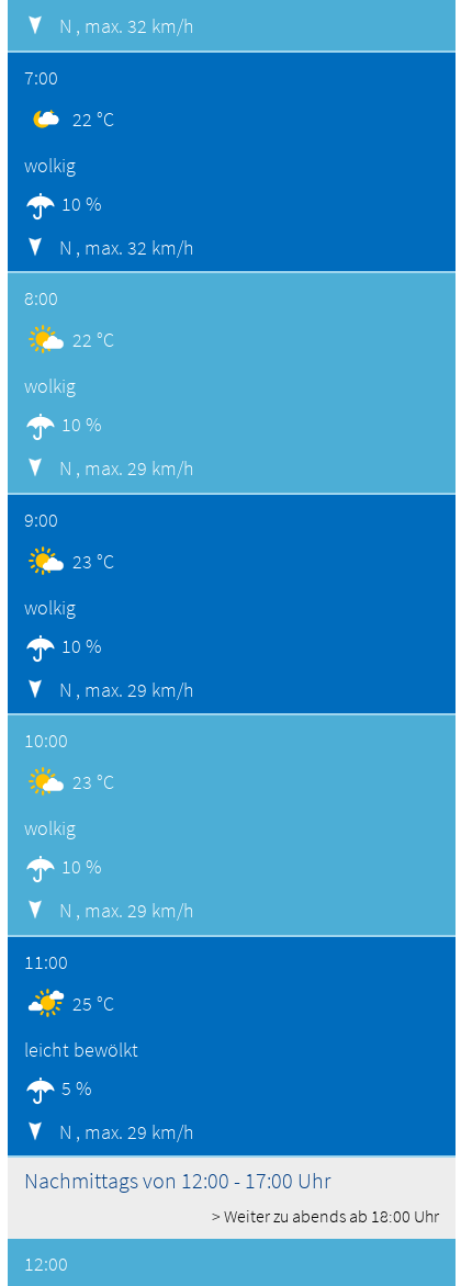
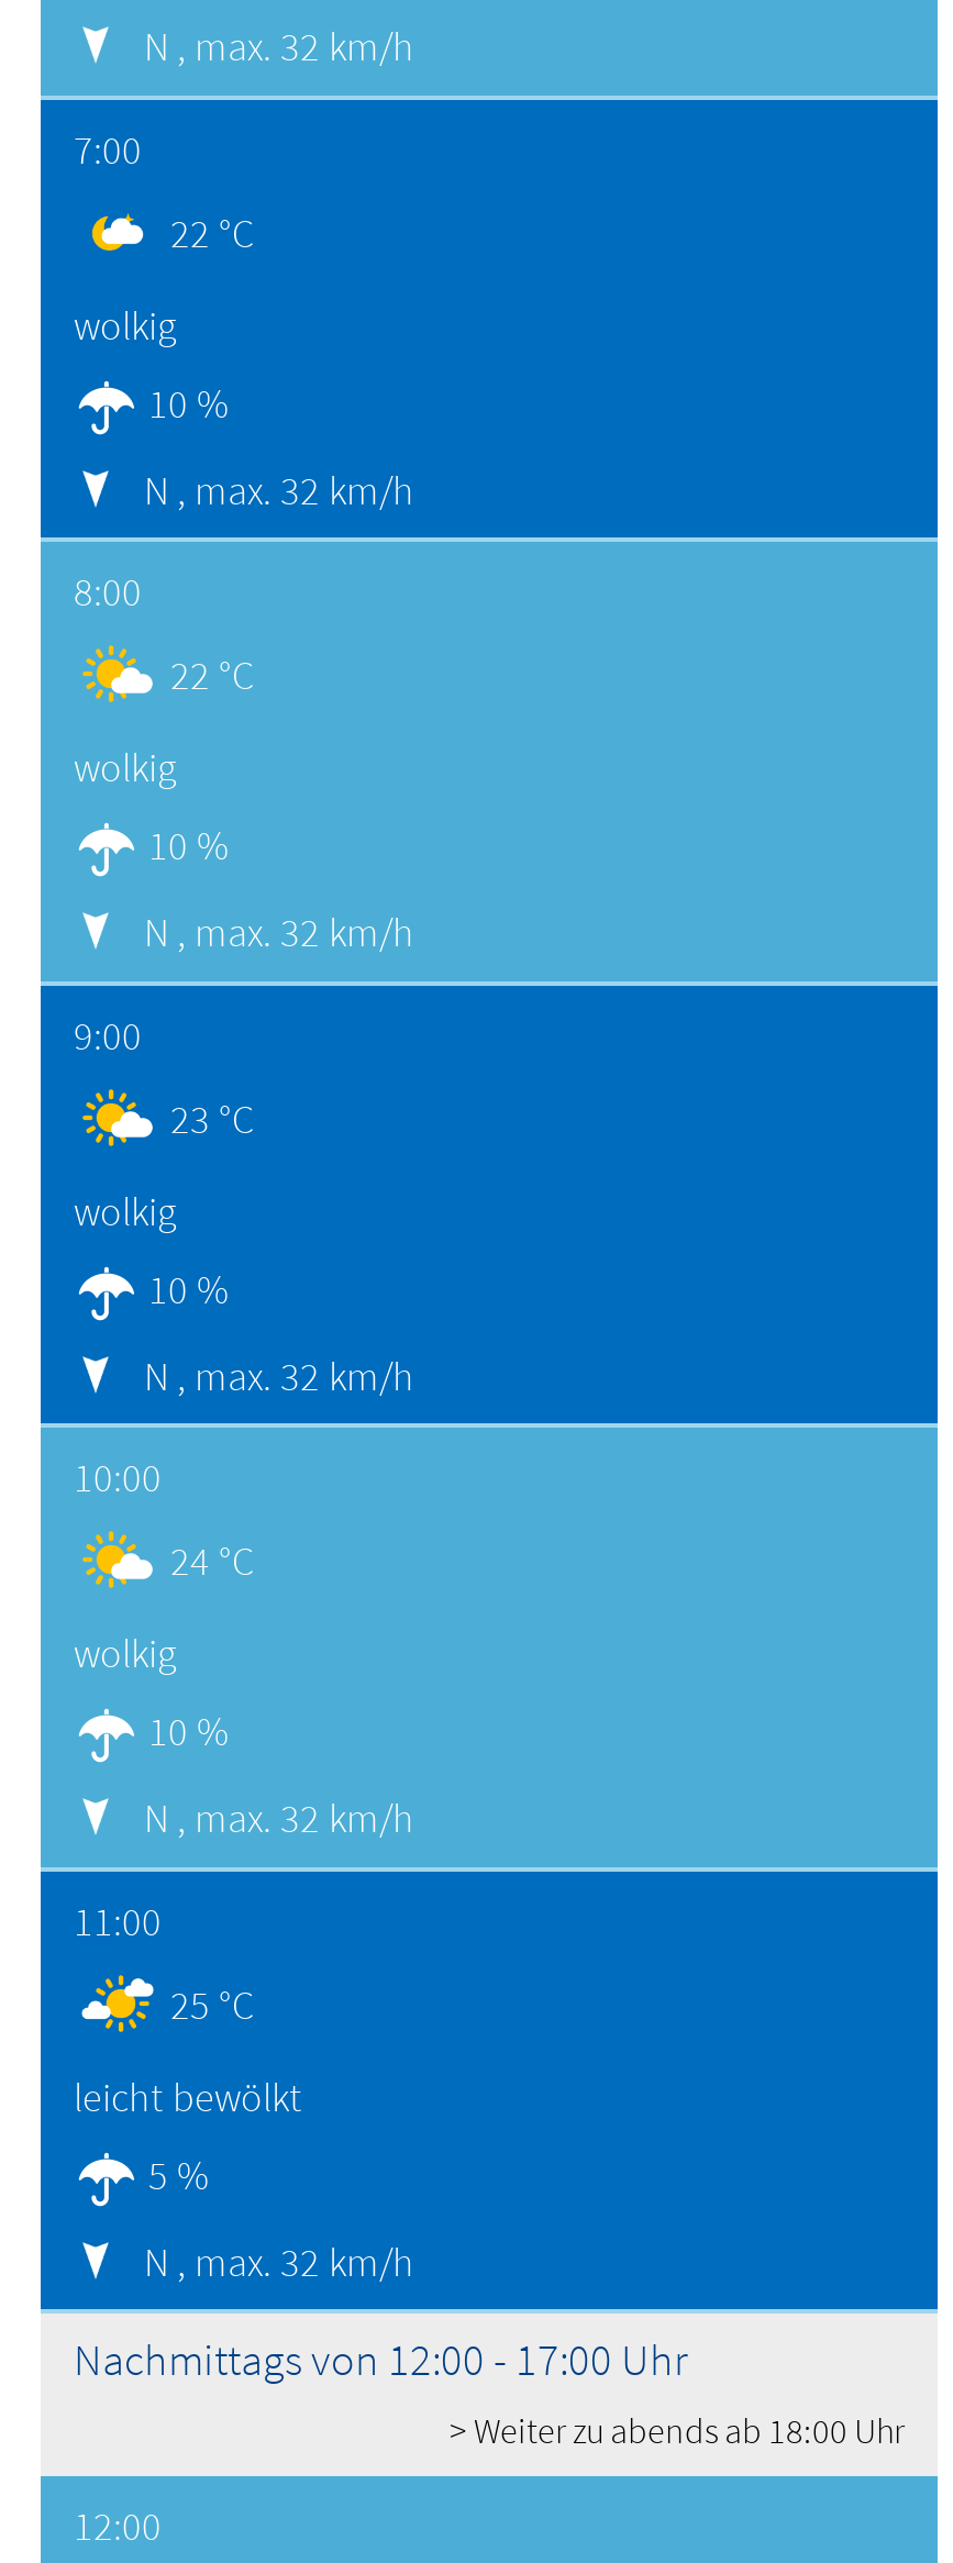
- N , max. 29 km/h
+ N , max. 32 km/h

- N , max. 29 km/h
+ N , max. 32 km/h

- 23 °C
+ 24 °C

- N , max. 29 km/h
+ N , max. 32 km/h

- N , max. 29 km/h
+ N , max. 32 km/h
